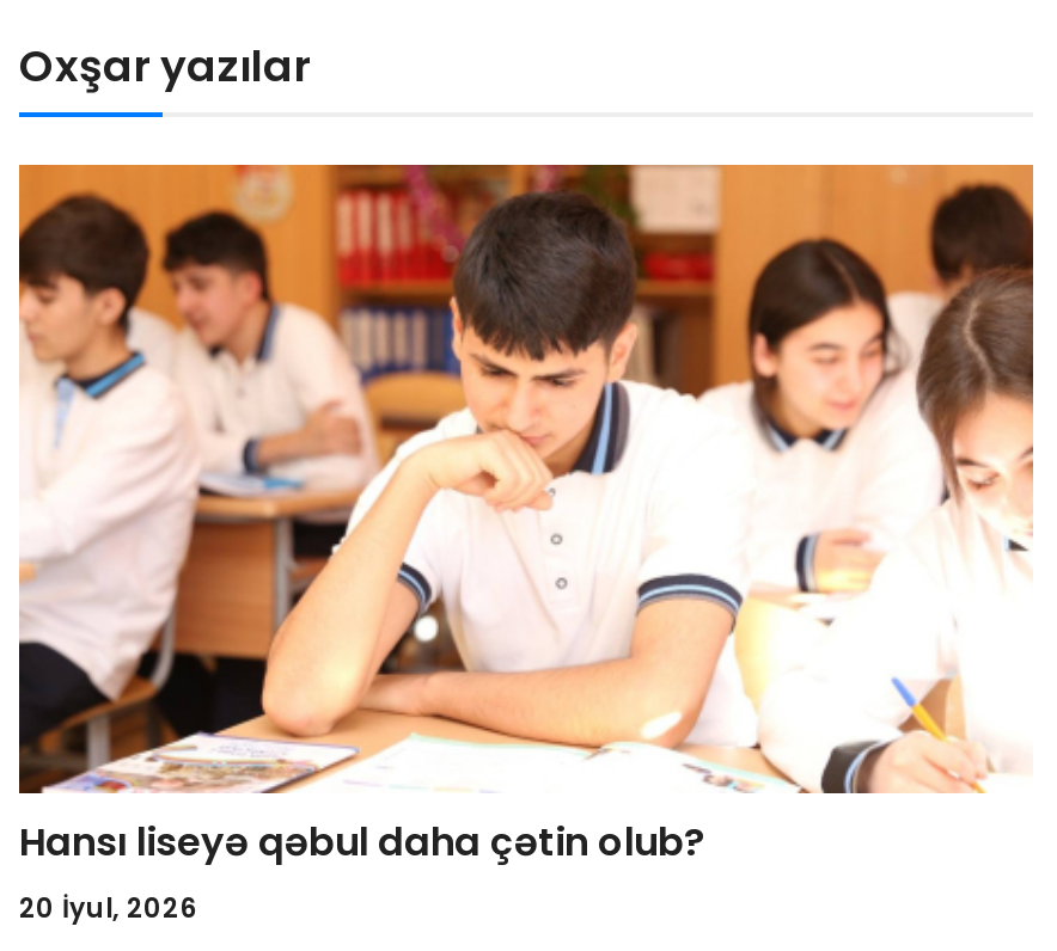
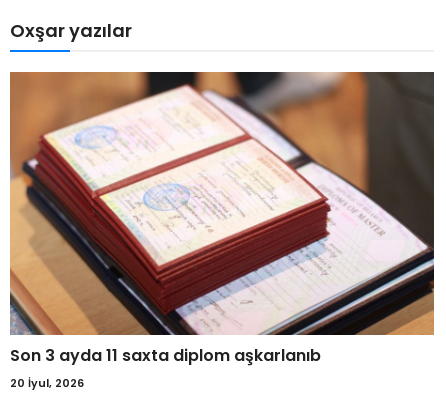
- [image]
- Hansı liseyə qəbul daha çətin olub?
+ [image]
+ Son 3 ayda 11 saxta diplom aşkarlanıb
